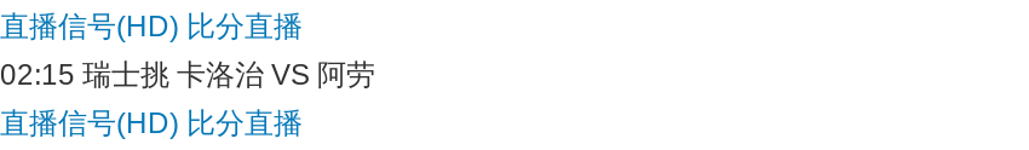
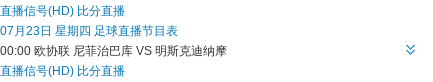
- 02:15 瑞士挑卡洛治 VS 阿劳
+ 07月23日 星期四 足球直播节目表
+ 00:00 欧协联尼菲治巴库 VS 明斯克迪纳摩
